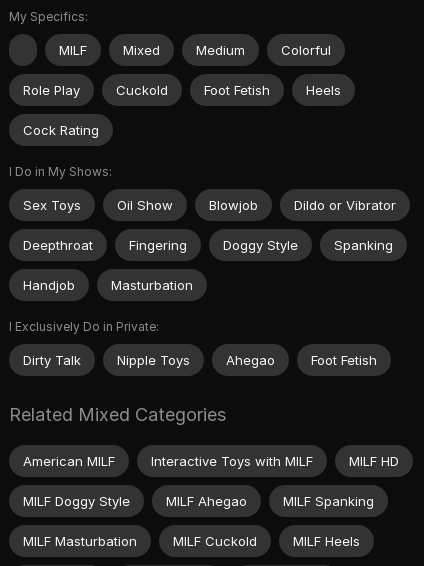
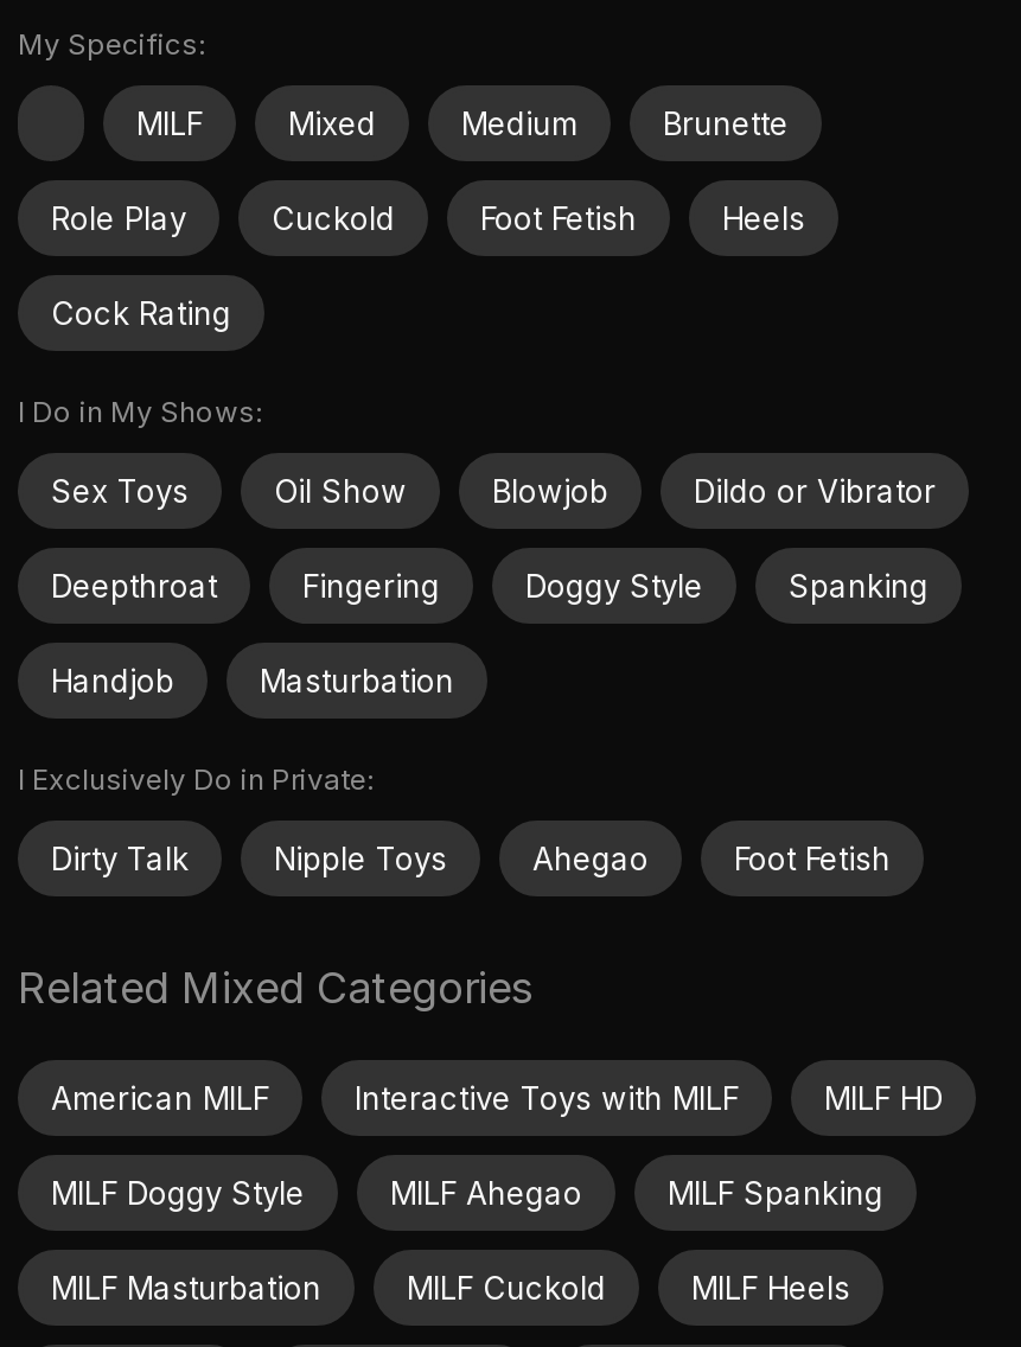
- Colorful
+ Brunette
